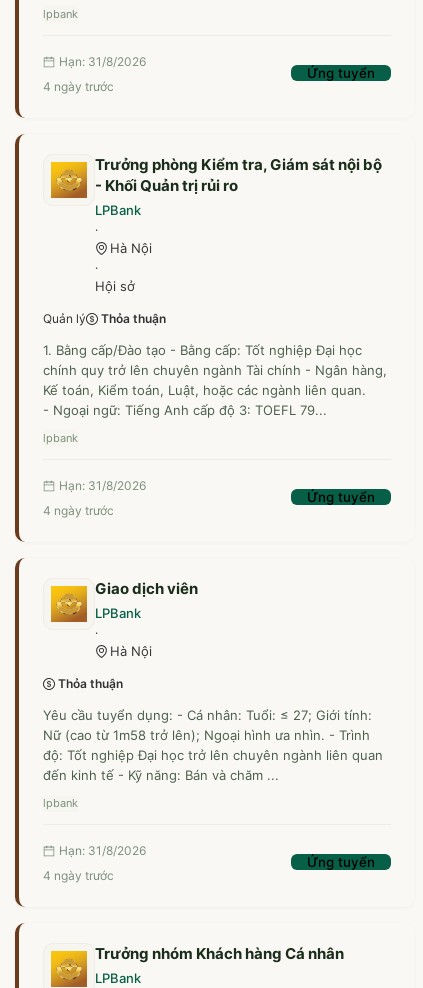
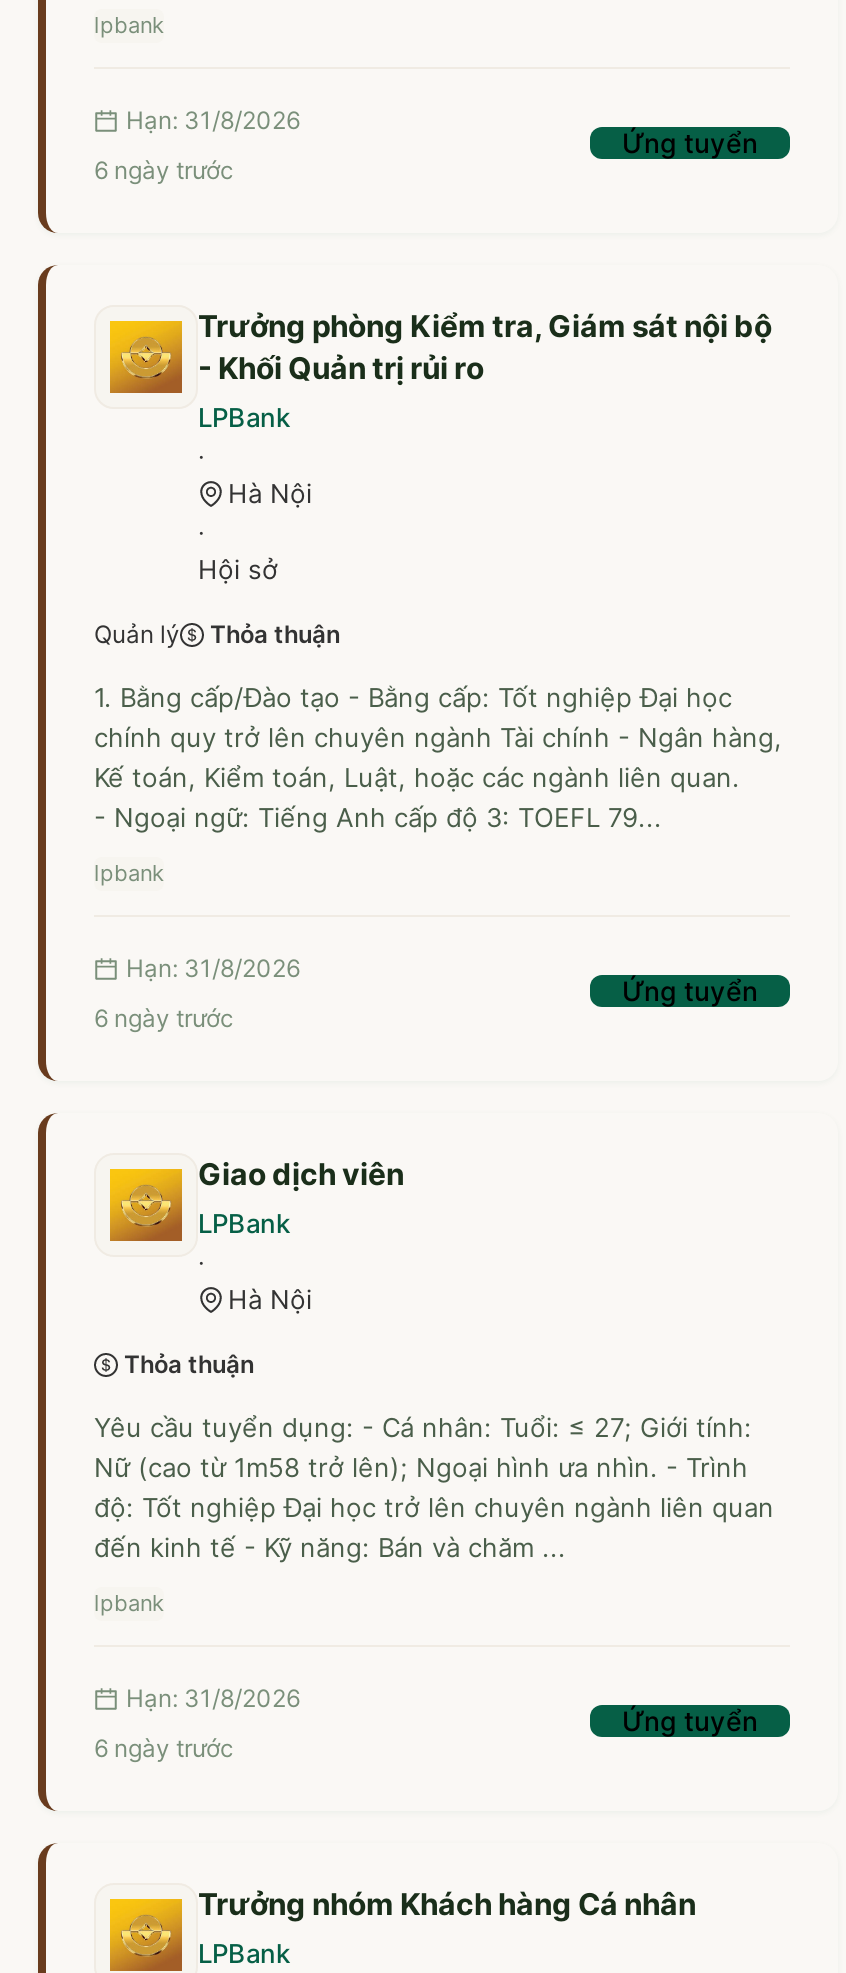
- 4 ngày trước
+ 6 ngày trước

- 4 ngày trước
+ 6 ngày trước

- 4 ngày trước
+ 6 ngày trước
